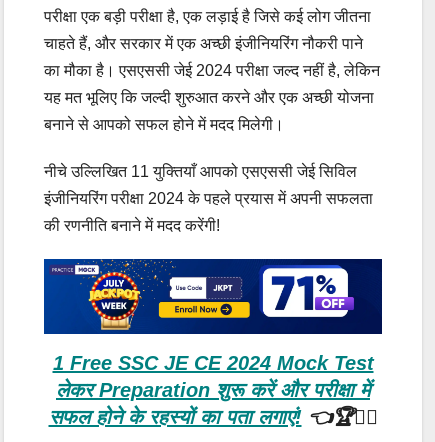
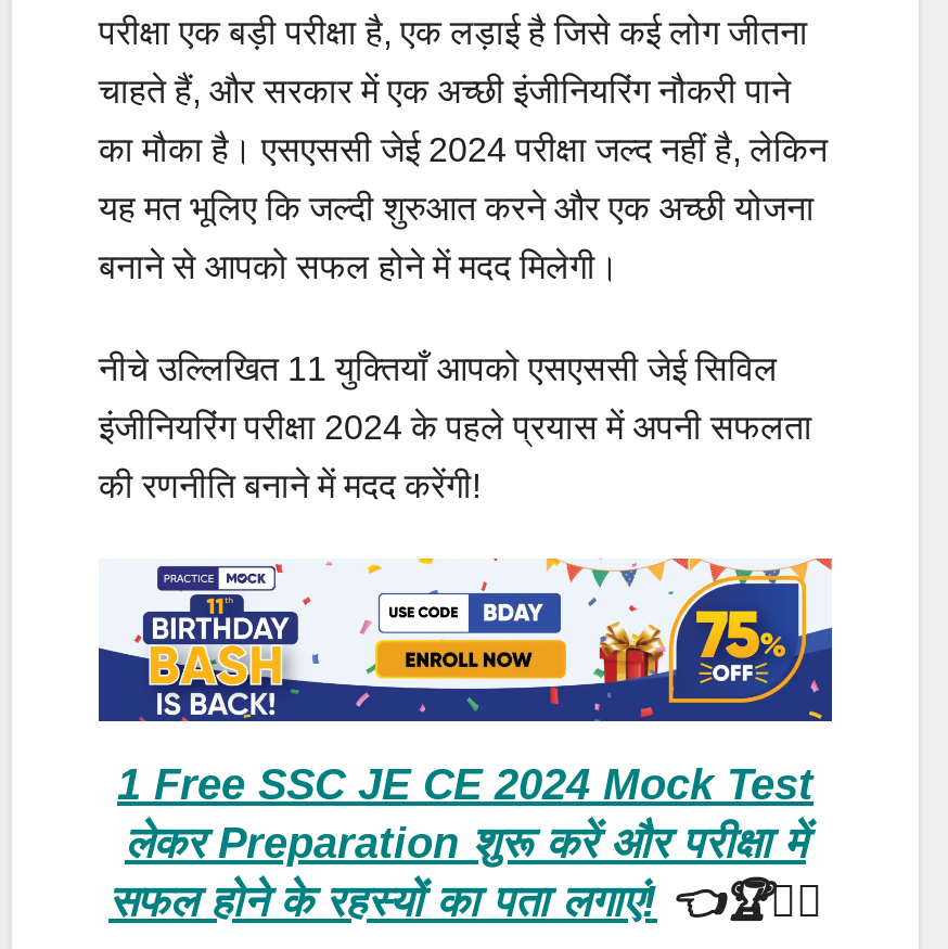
- [image]
+ [image]
